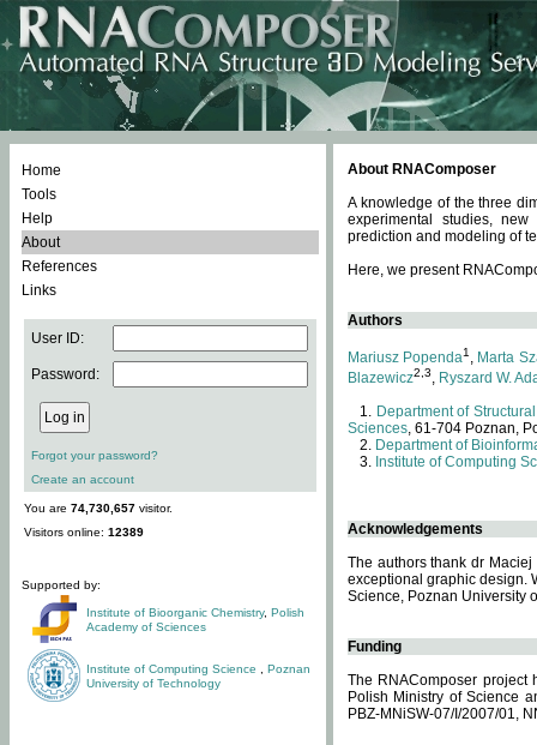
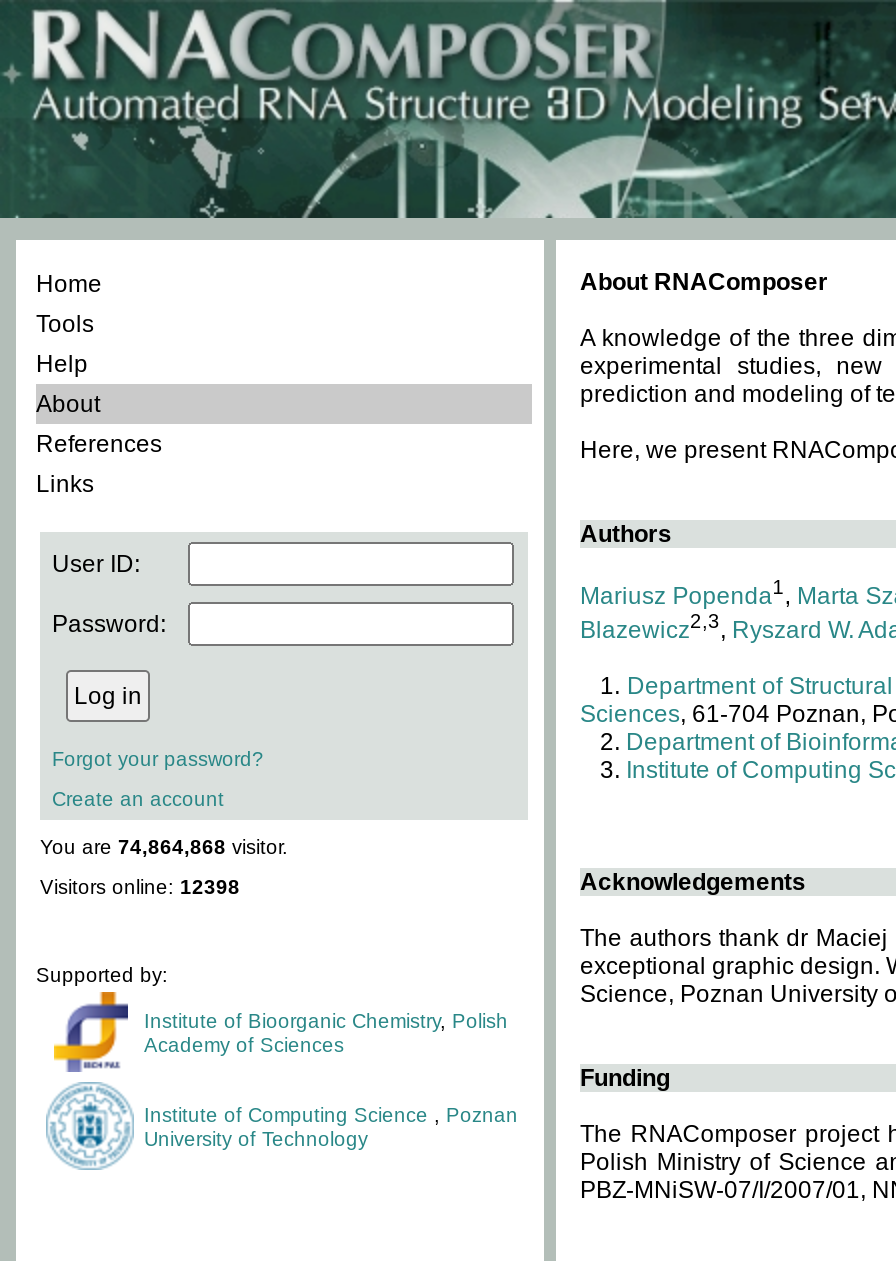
- You are 74,730,657 visitor.
+ You are 74,864,868 visitor.

- Visitors online: 12389
+ Visitors online: 12398
